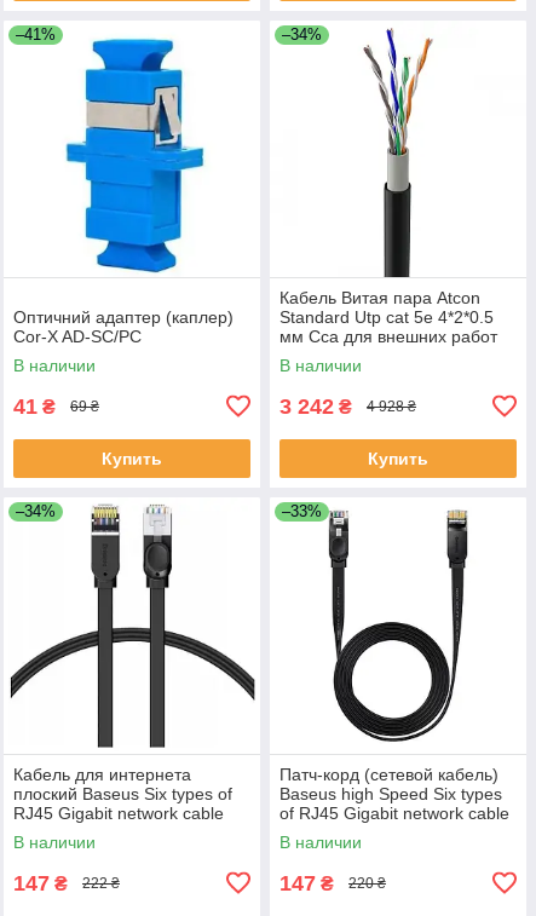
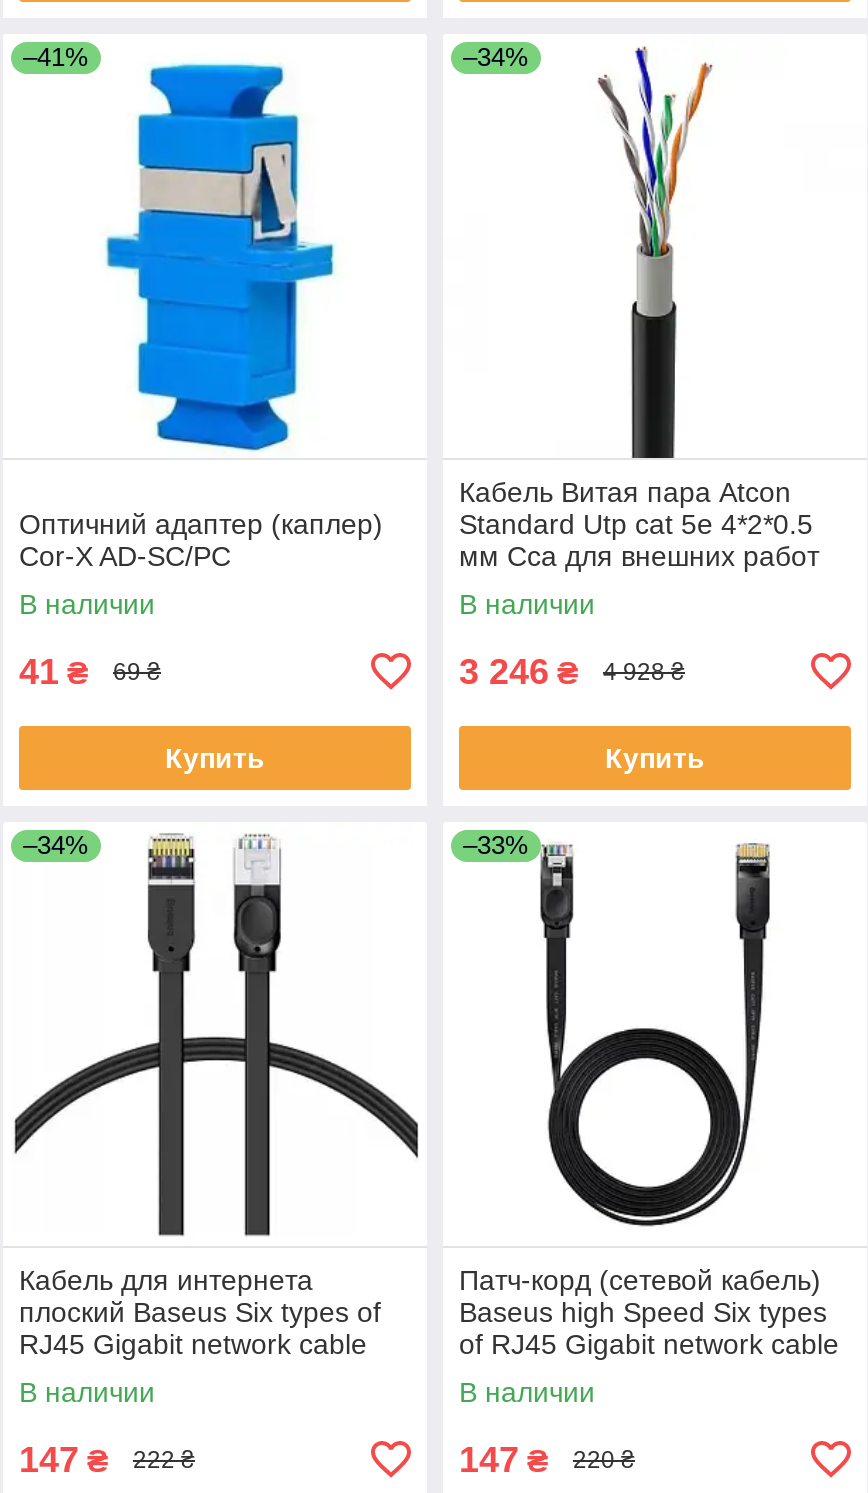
- 3 242 ₴ 4 928 ₴
+ 3 246 ₴ 4 928 ₴
